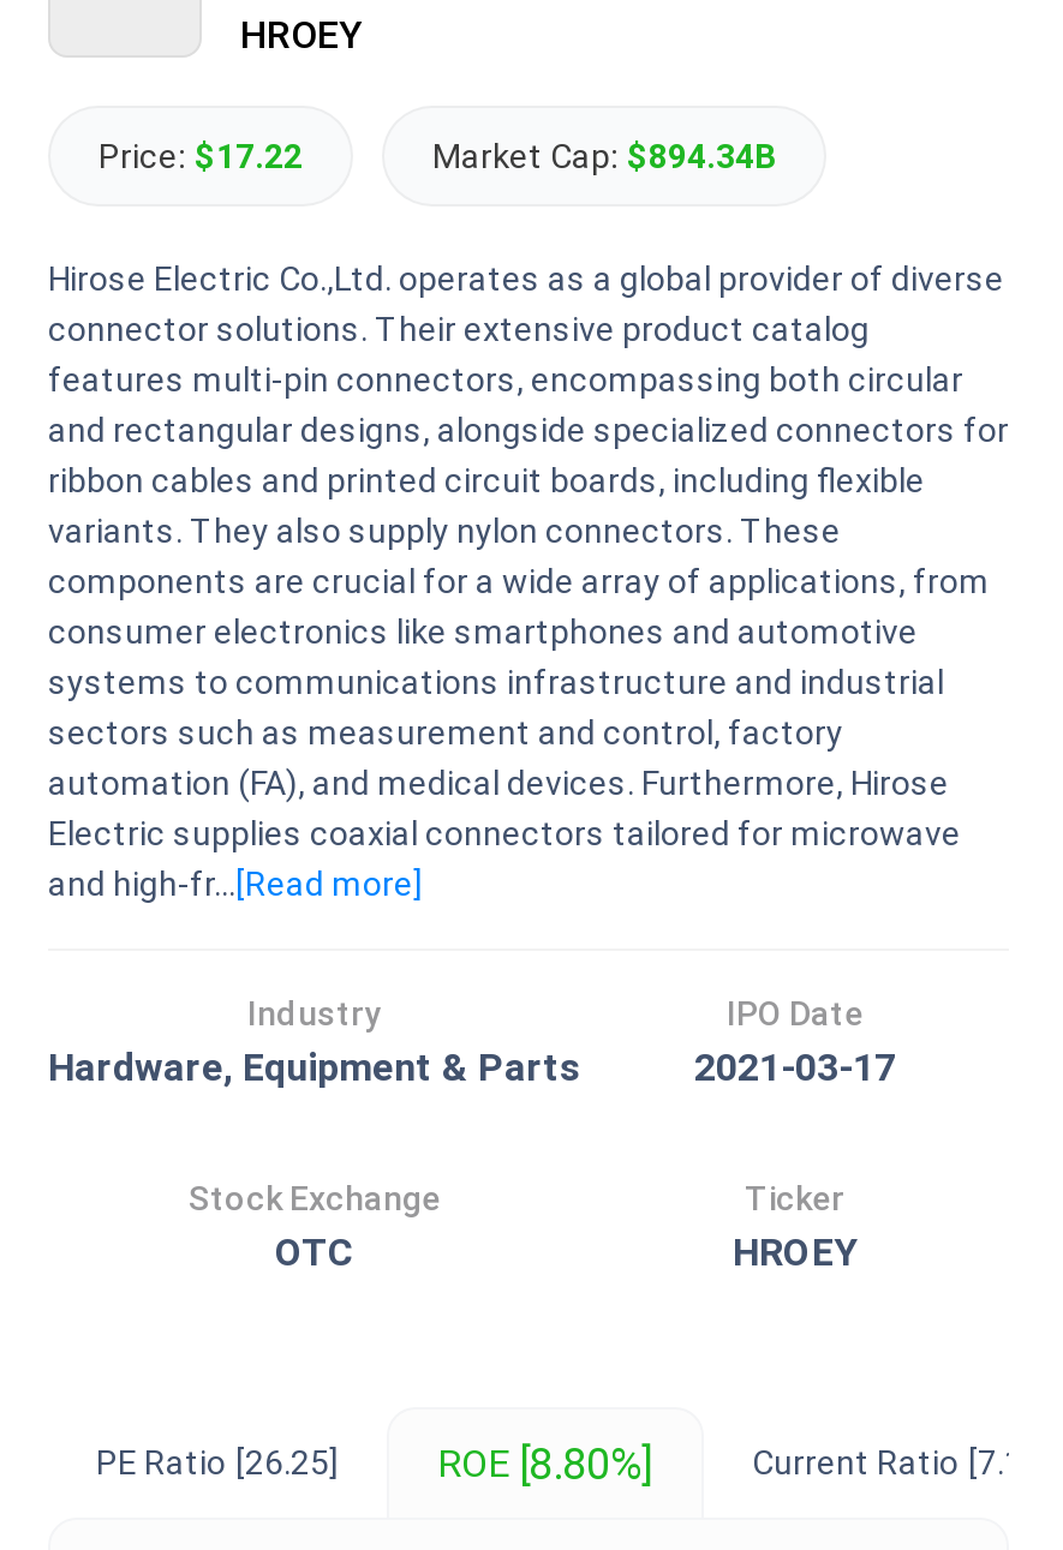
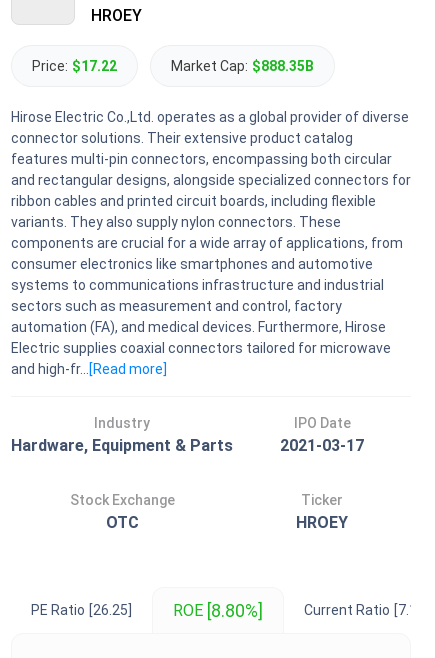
- Market Cap: $894.34B
+ Market Cap: $888.35B
